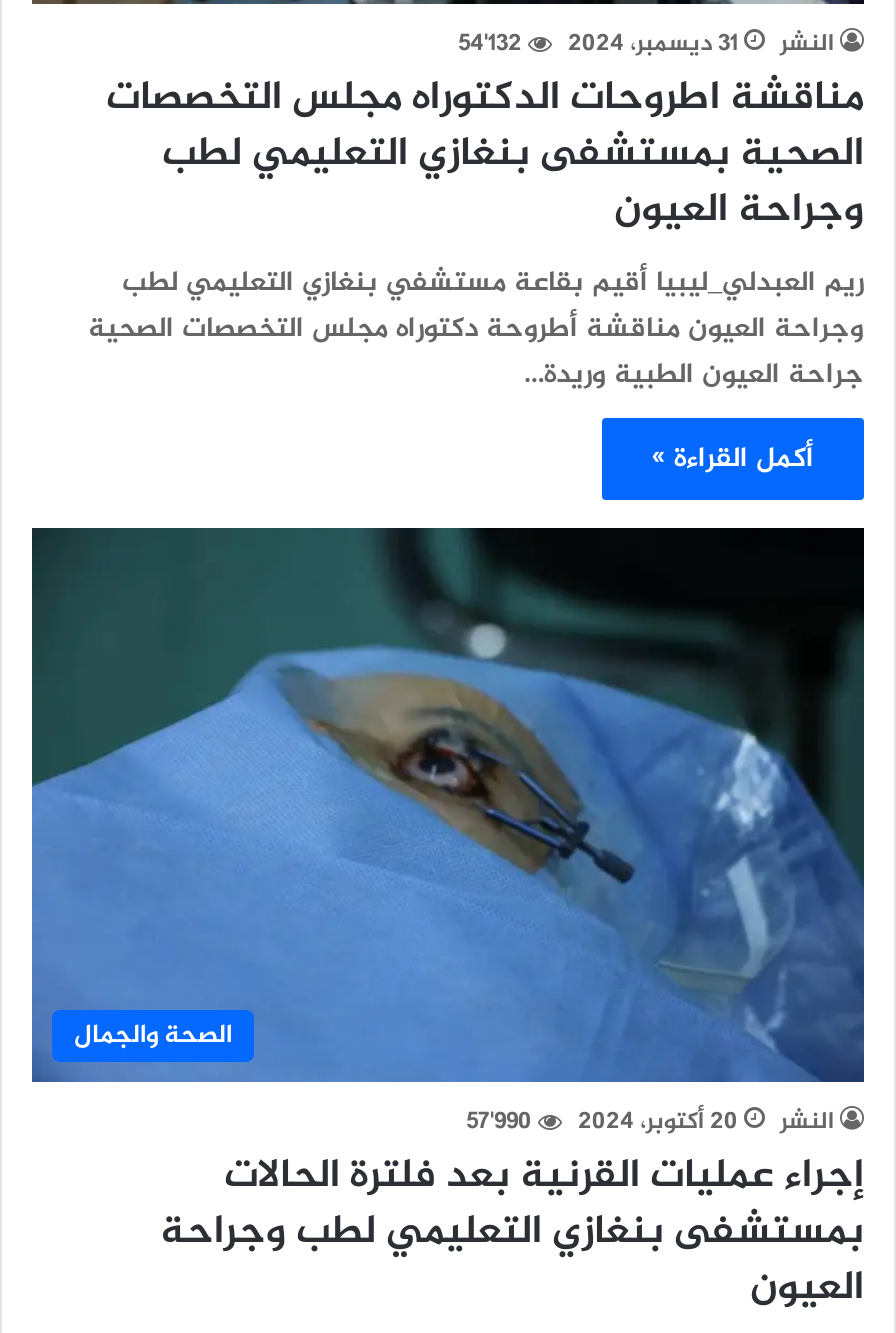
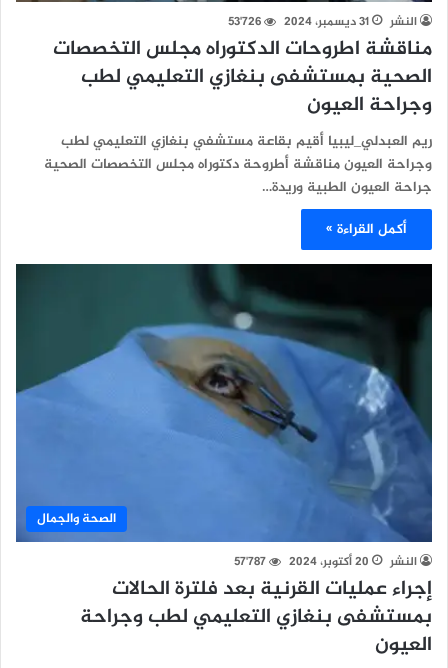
- 54٬132
+ 53٬726

- 57٬990
+ 57٬787
